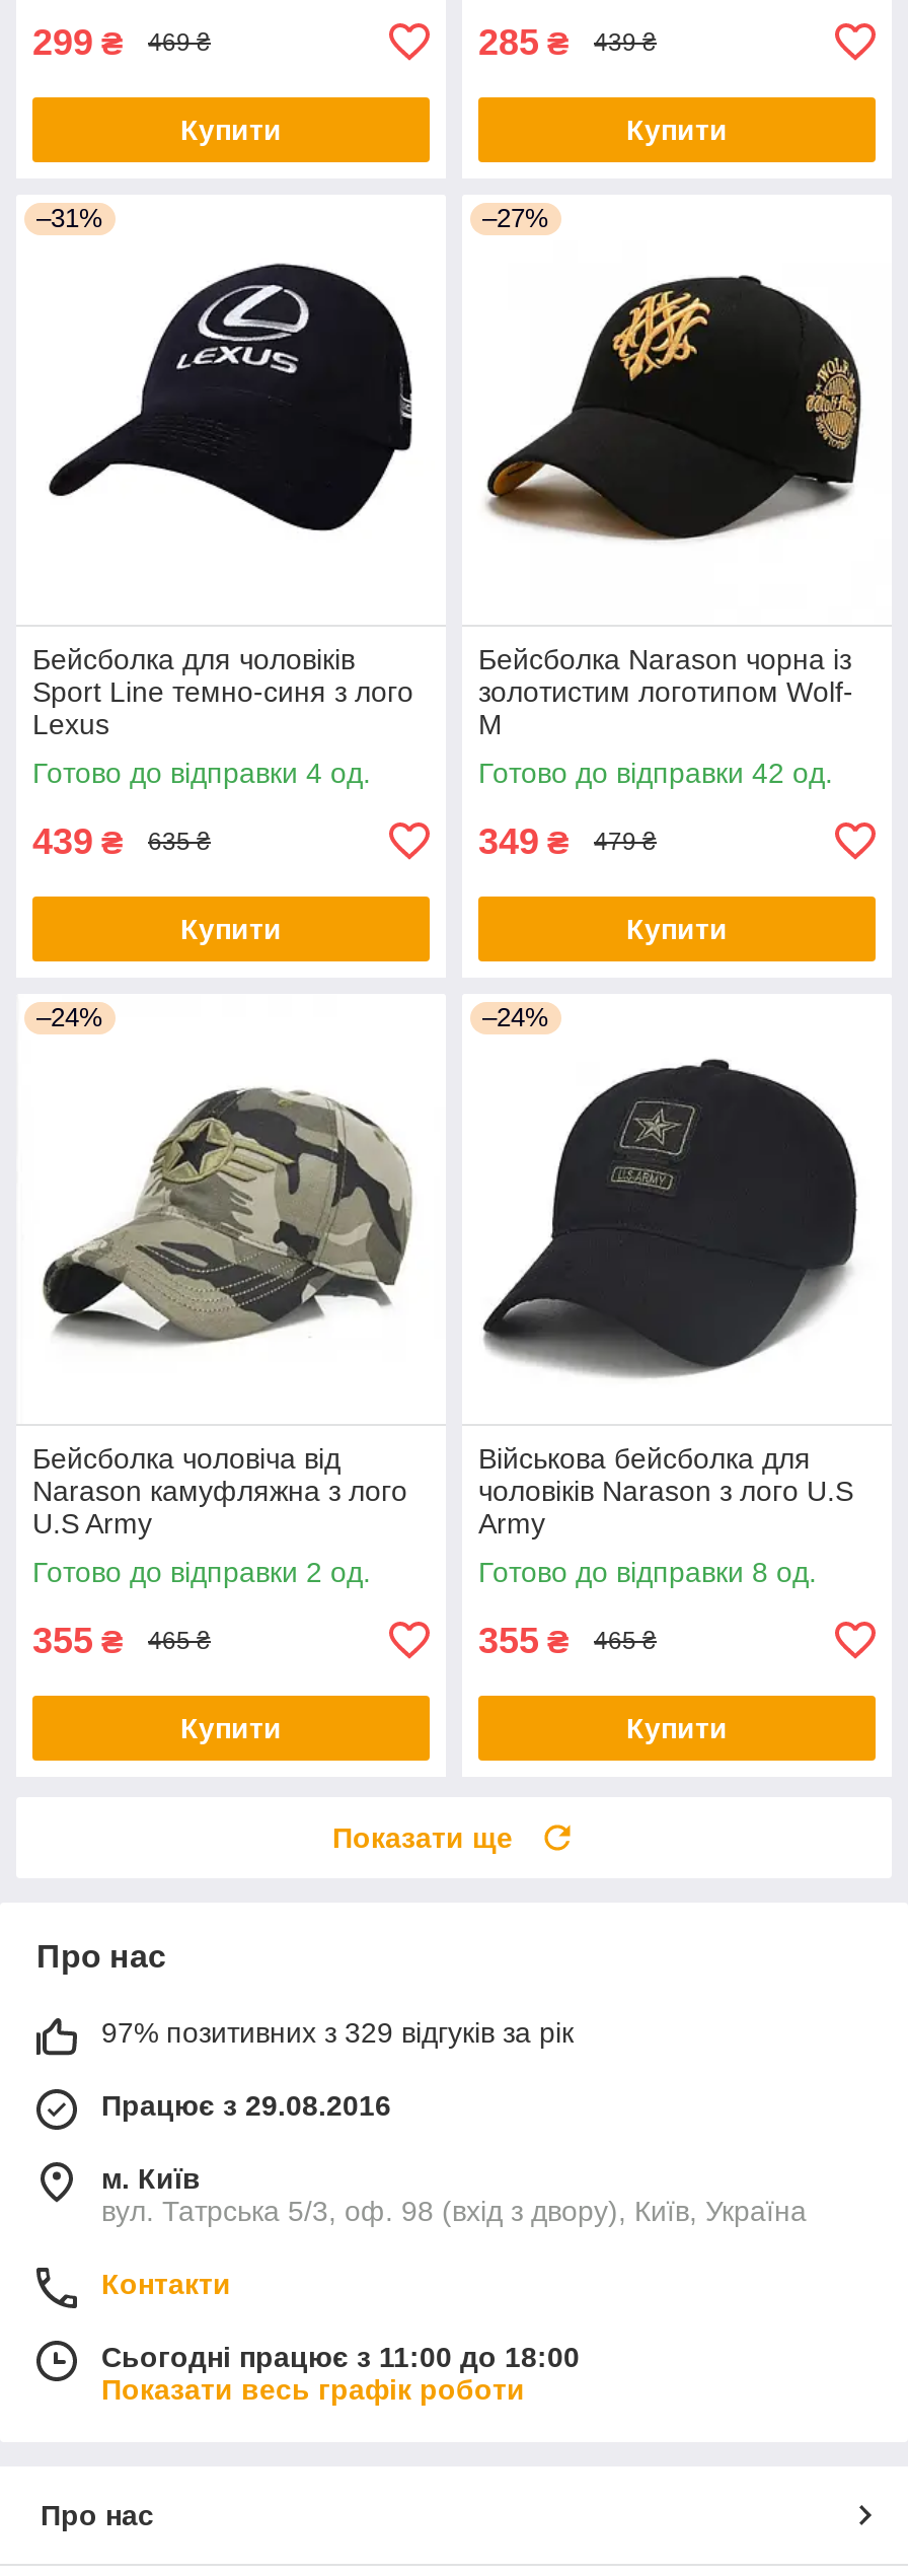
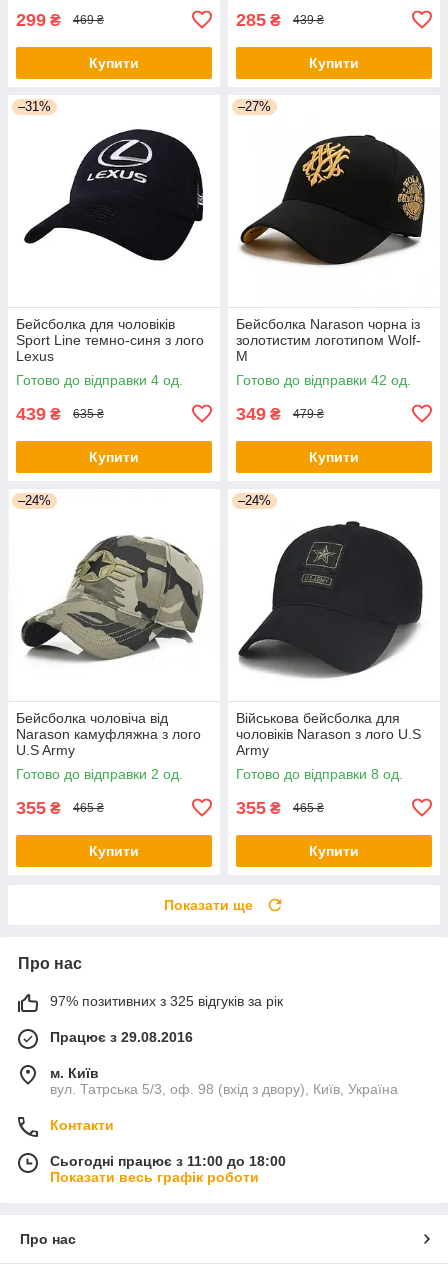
- 97% позитивних з 329 відгуків за рік
+ 97% позитивних з 325 відгуків за рік
